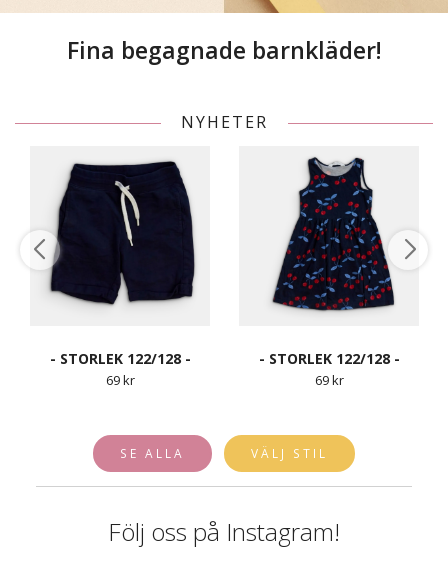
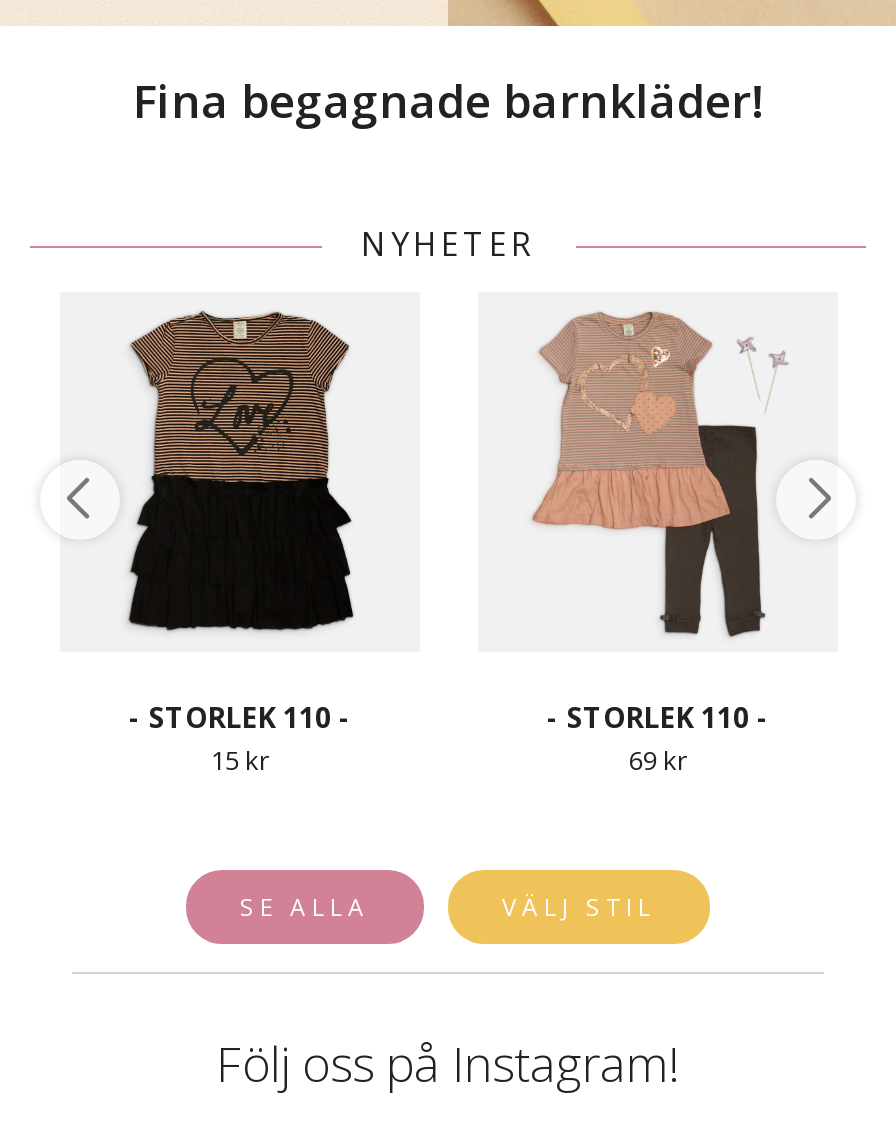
- [image]
- - STORLEK 122/128 -
+ [image]
+ - STORLEK 110 -

- [image]
- - STORLEK 122/128 -
+ [image]
+ - STORLEK 110 -

- 69 kr
+ 15 kr
